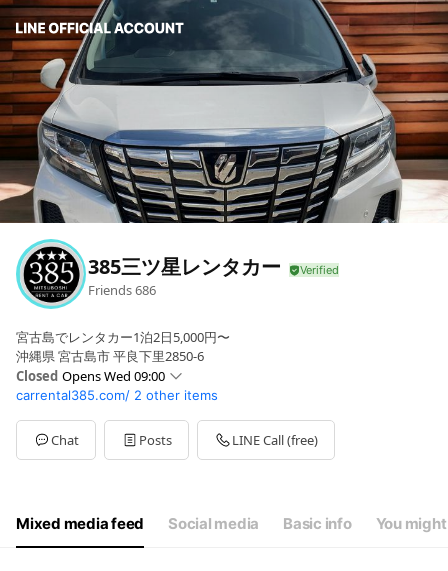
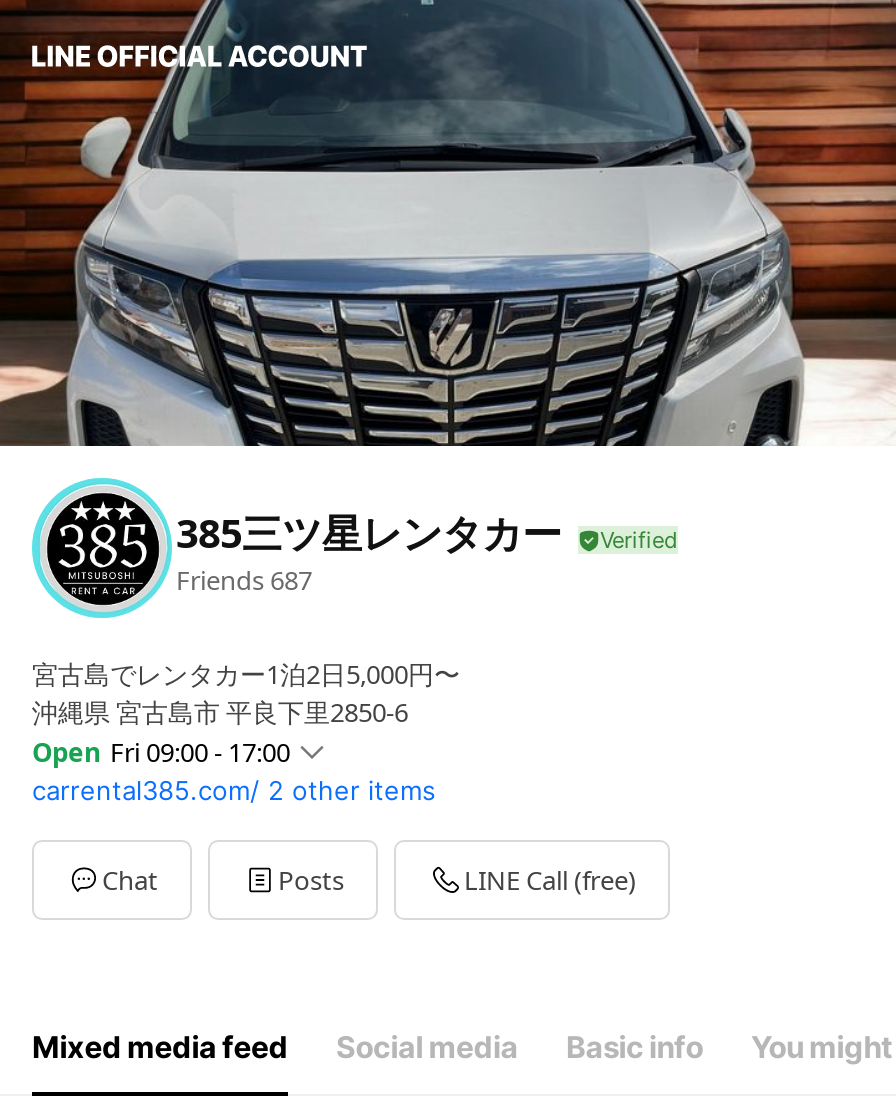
- Friends 686
+ Friends 687

- Closed Opens Wed 09:00
+ Open Fri 09:00 - 17:00
